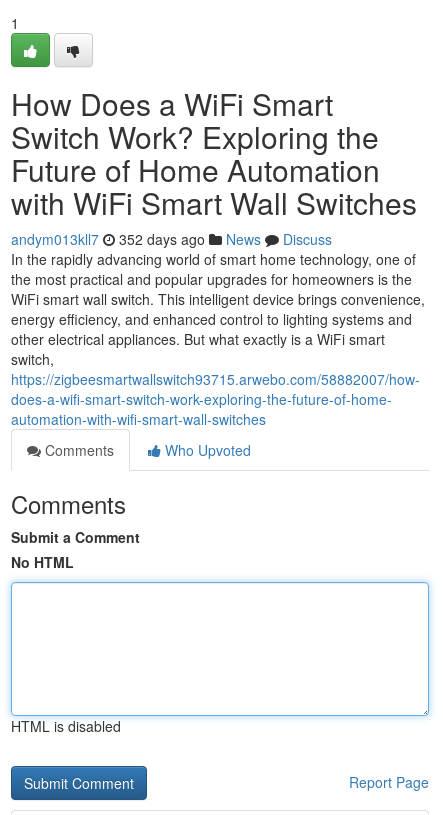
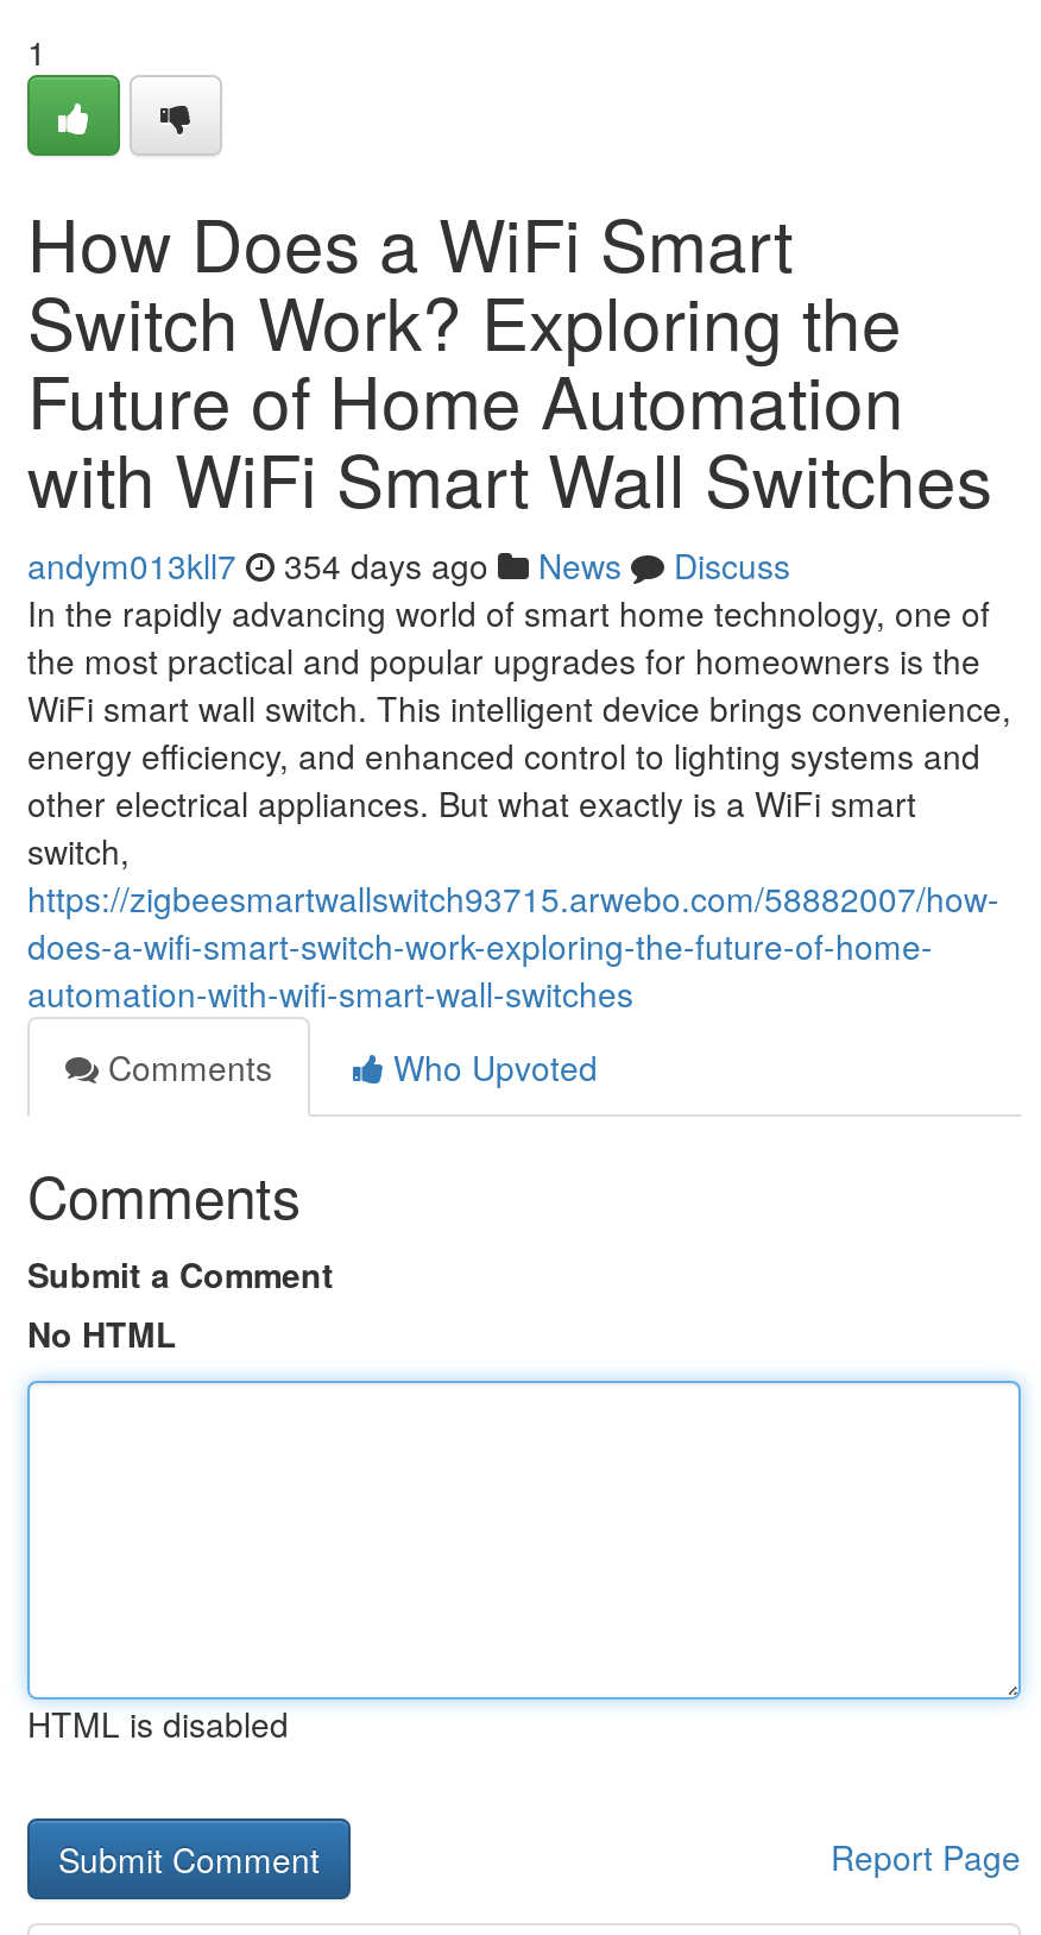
- andym013kll7 352 days ago News Discuss
+ andym013kll7 354 days ago News Discuss
